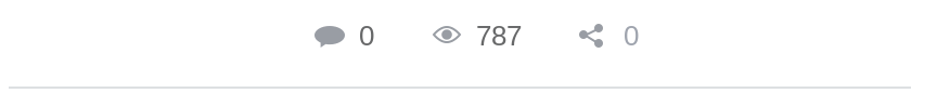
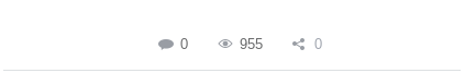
- 787
+ 955
